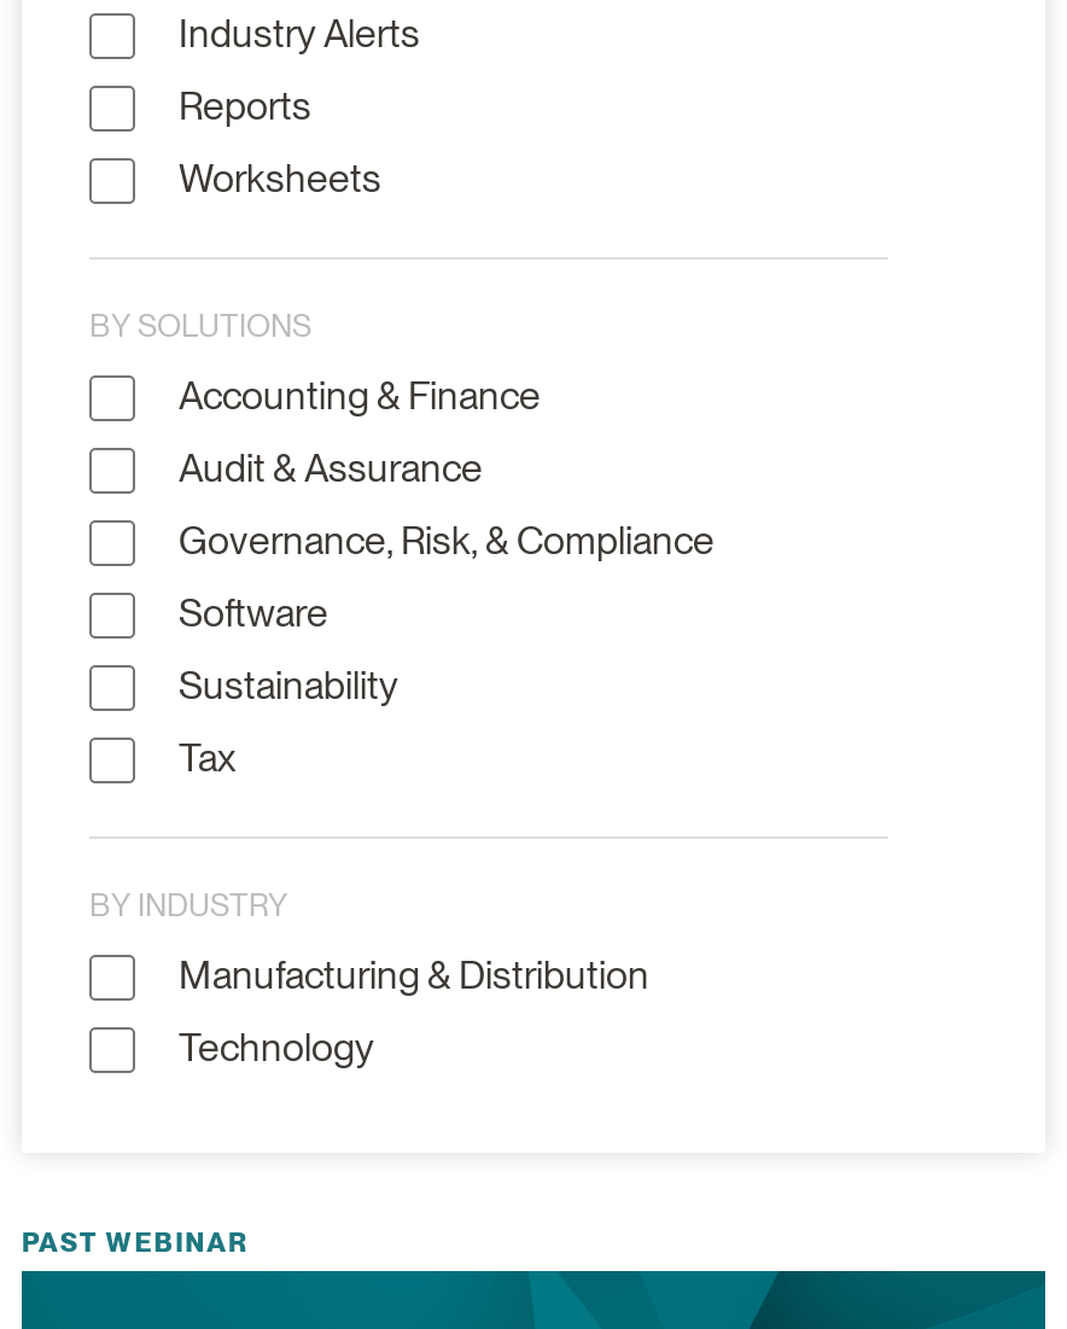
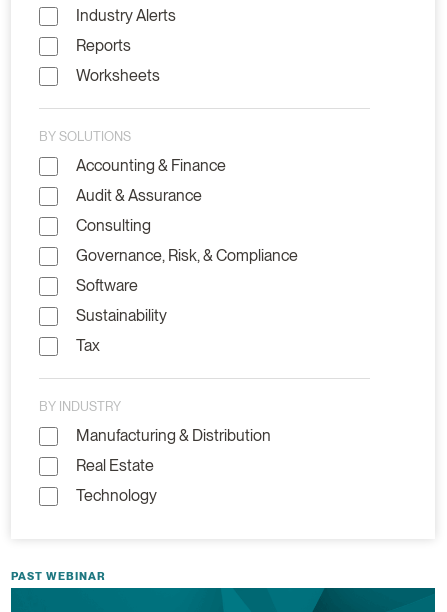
+ Consulting

+ Real Estate
